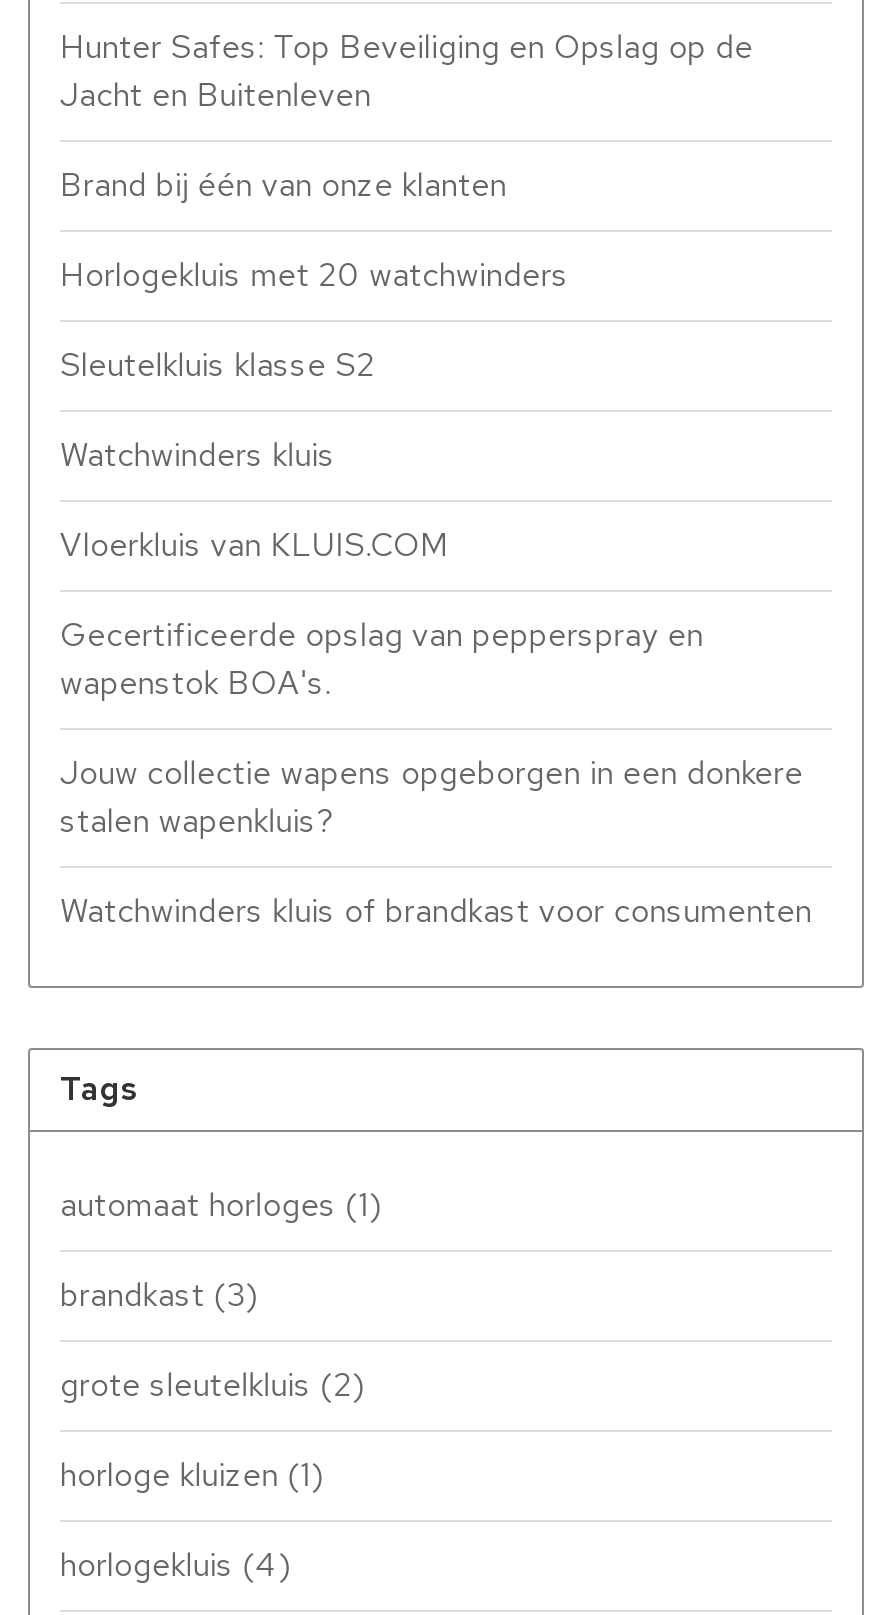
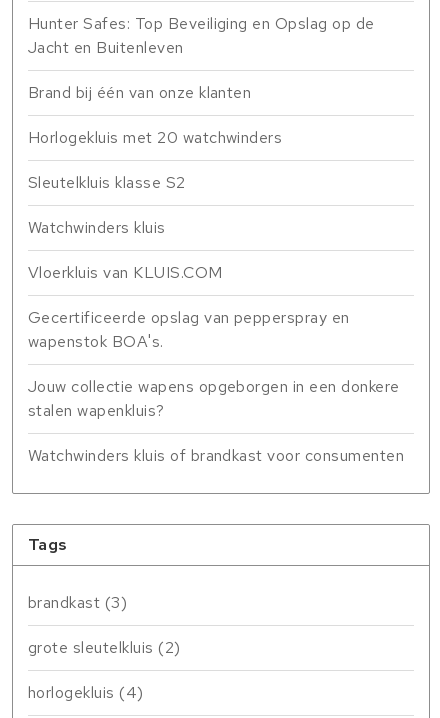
- automaat horloges (1)

- horloge kluizen (1)
